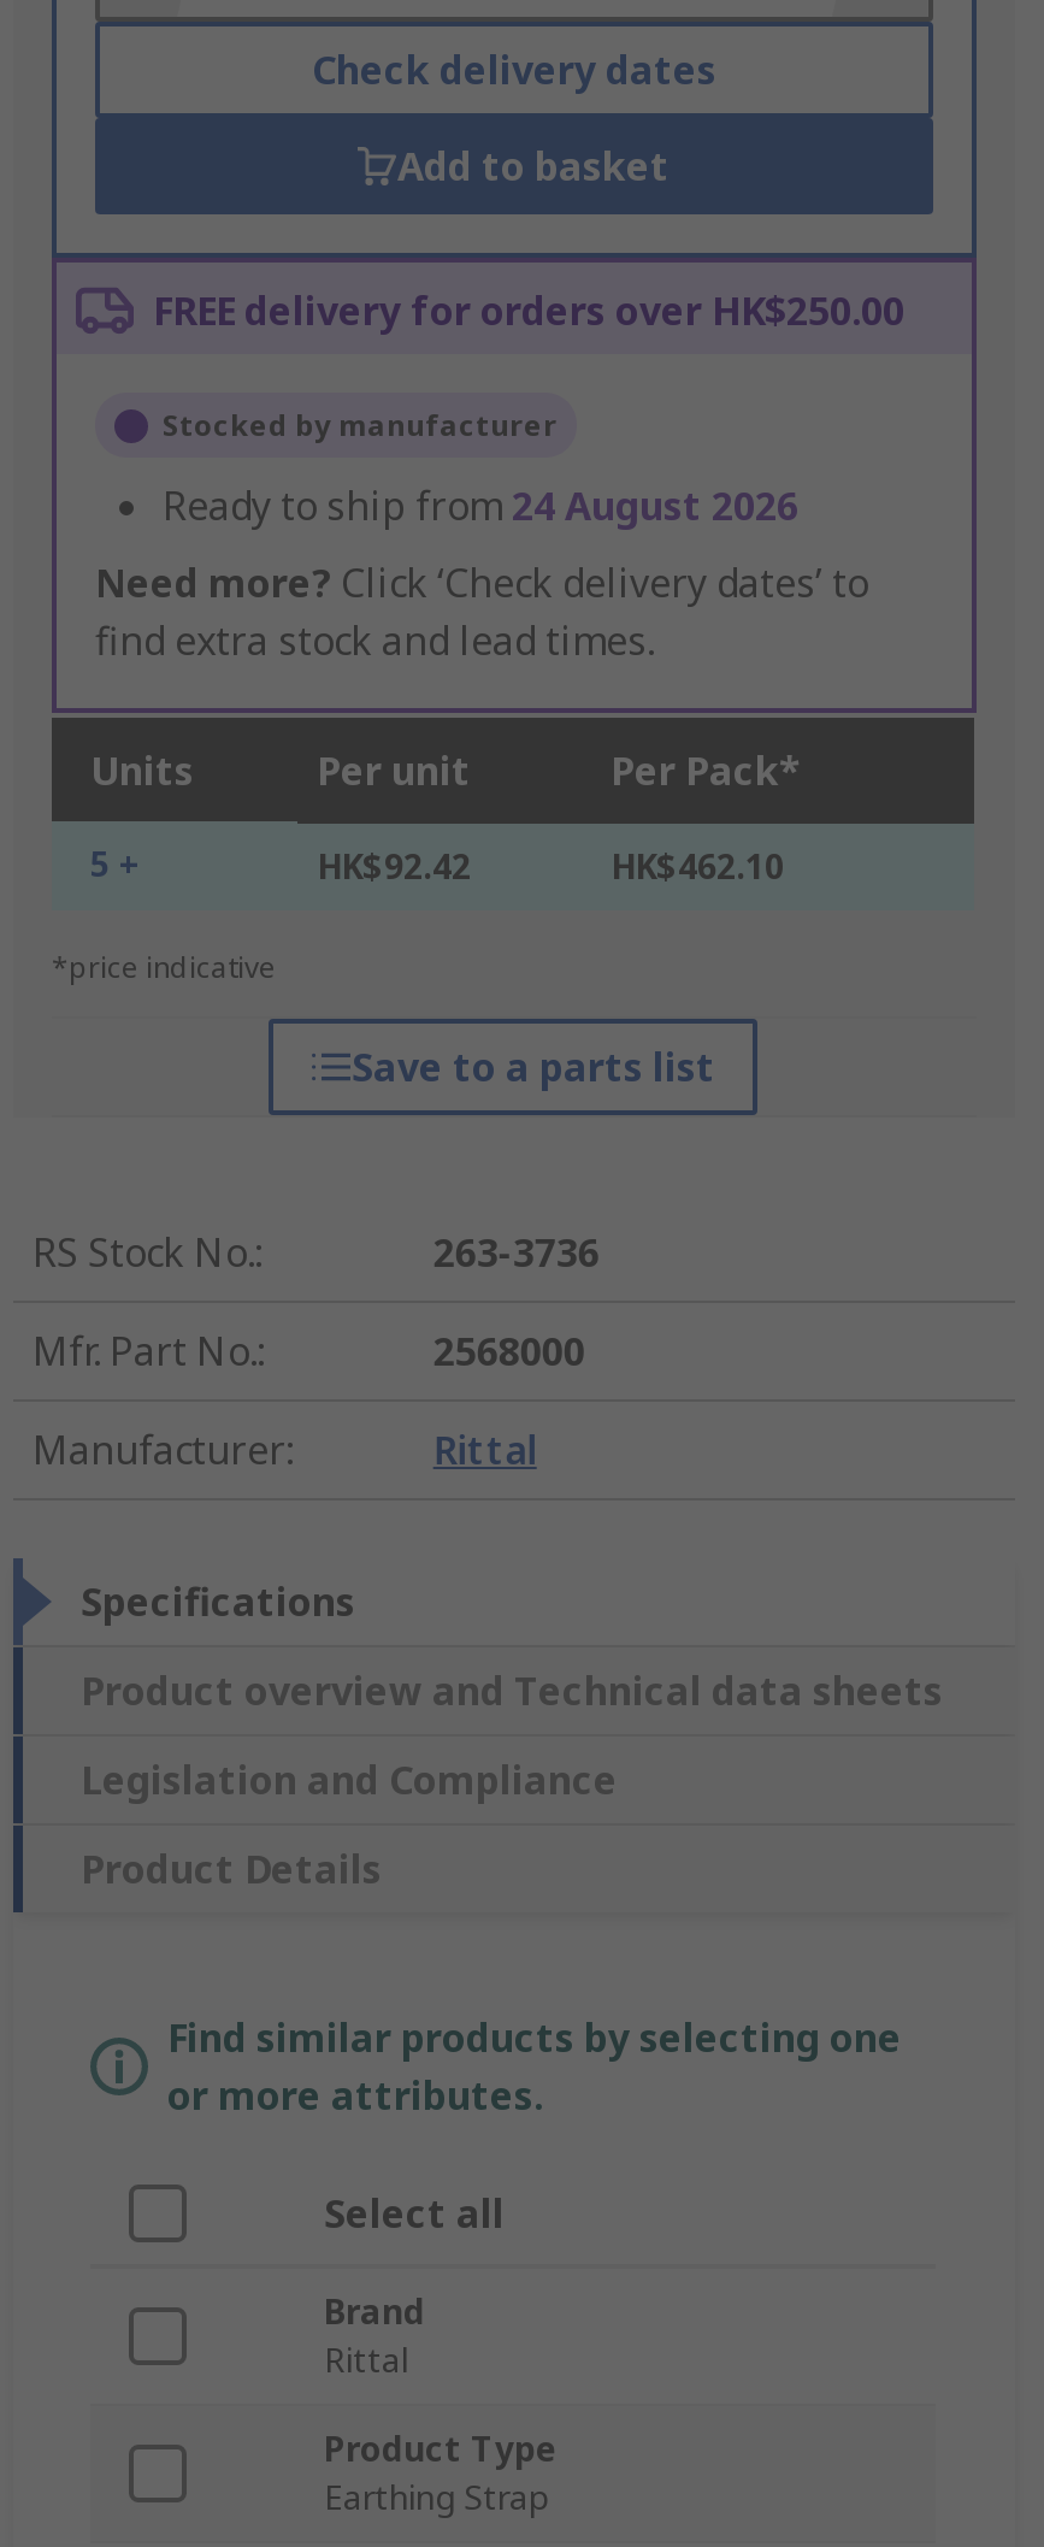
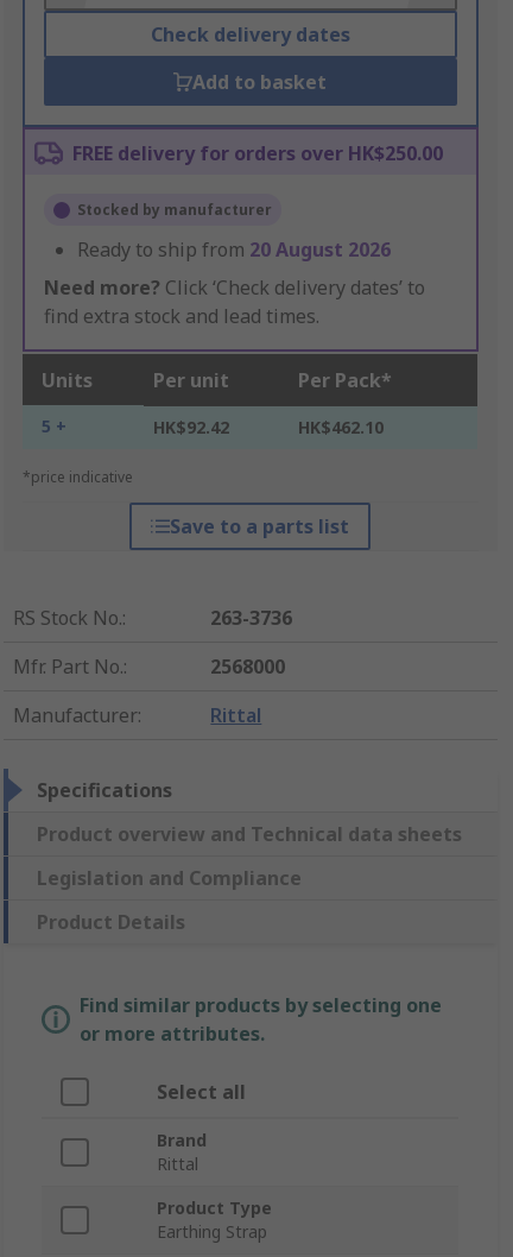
- Ready to ship from 24 August 2026
+ Ready to ship from 20 August 2026
